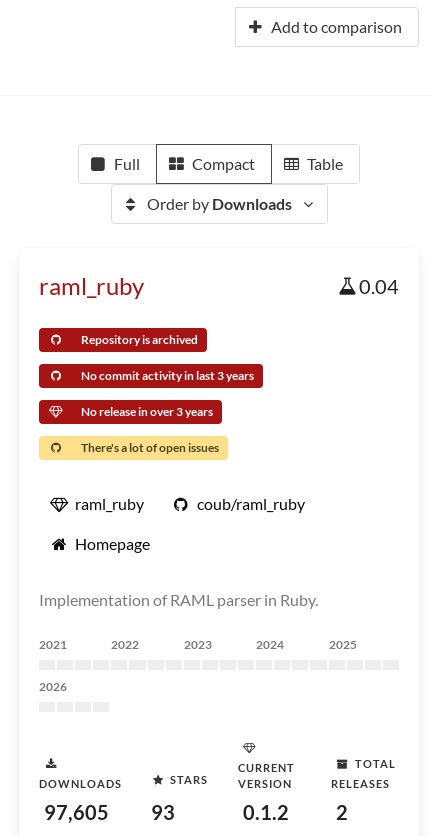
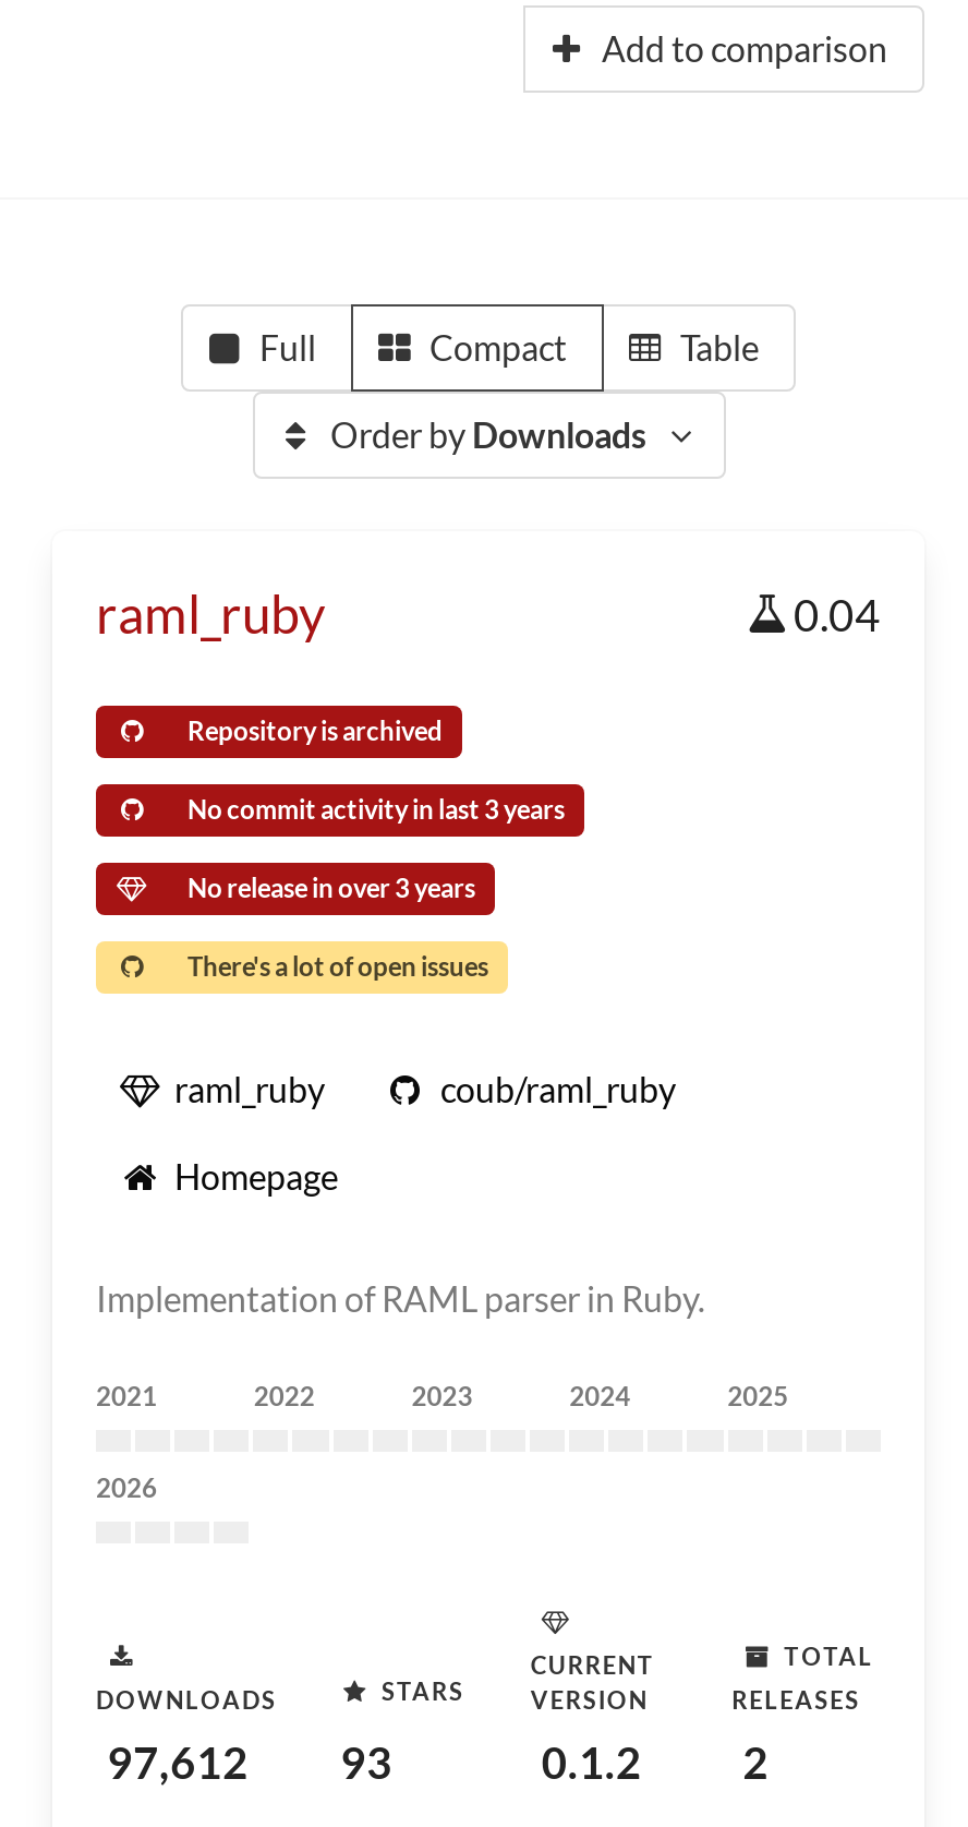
- 97,605 93
+ 97,612 93
